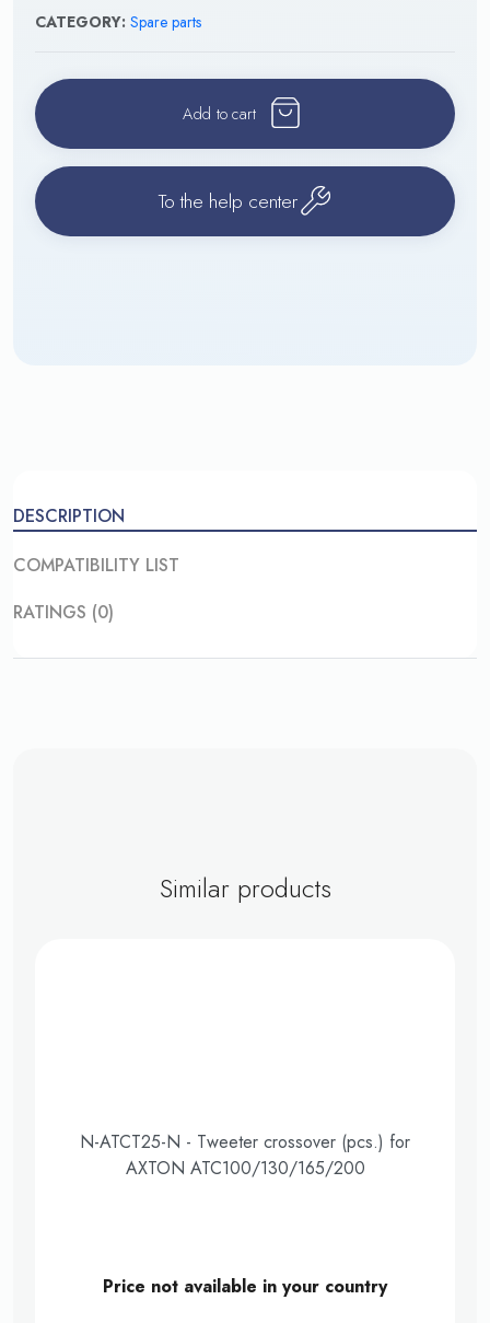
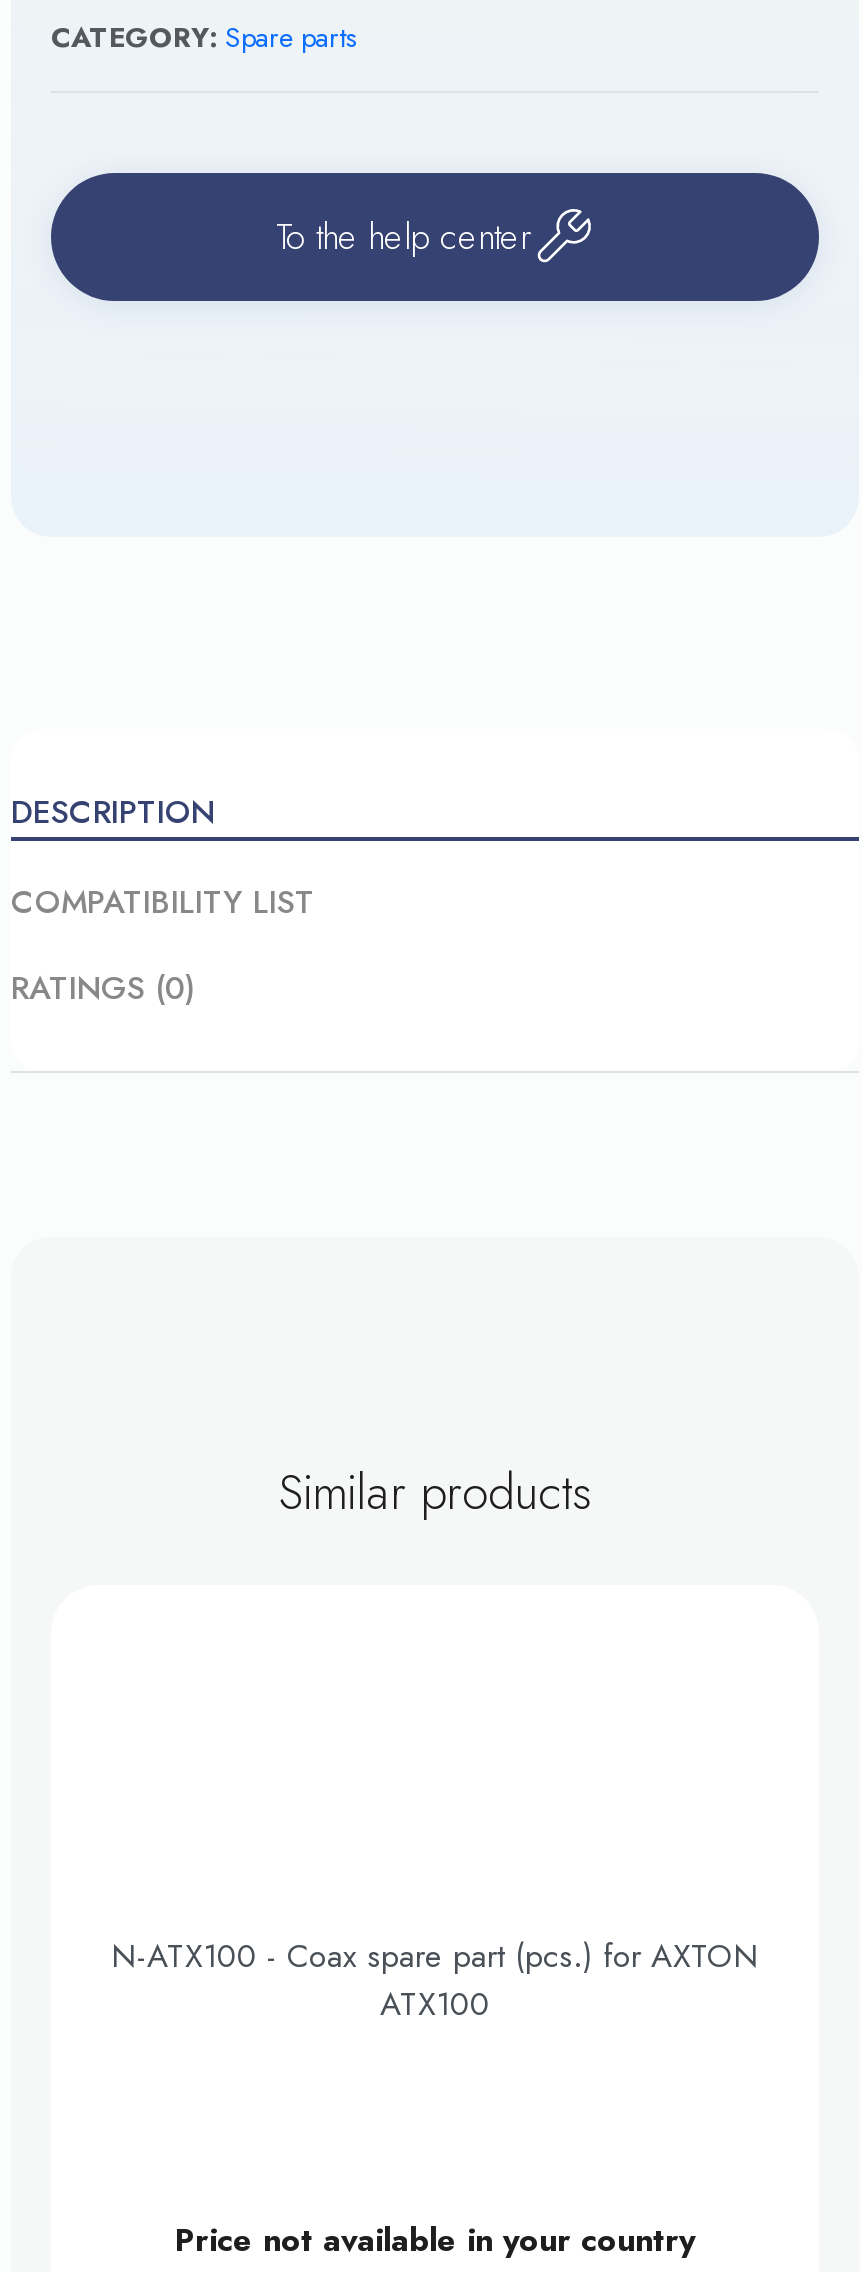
- Add to cart

- N-ATCT25-N - Tweeter crossover (pcs.) for
- AXTON ATC100/130/165/200
+ N-ATX100 - Coax spare part (pcs.) for AXTON
+ ATX100
